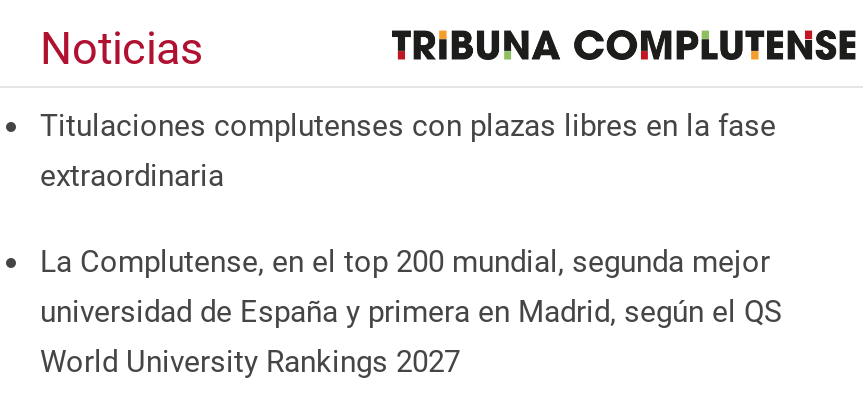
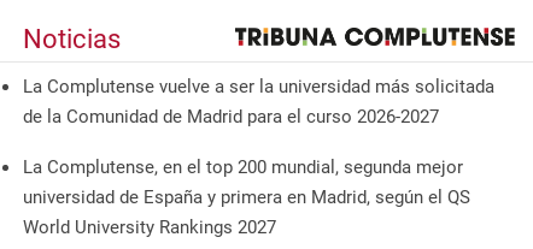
- Titulaciones complutenses con plazas libres en la fase
- extraordinaria
+ La Complutense vuelve a ser la universidad más solicitada
+ de la Comunidad de Madrid para el curso 2026-2027
